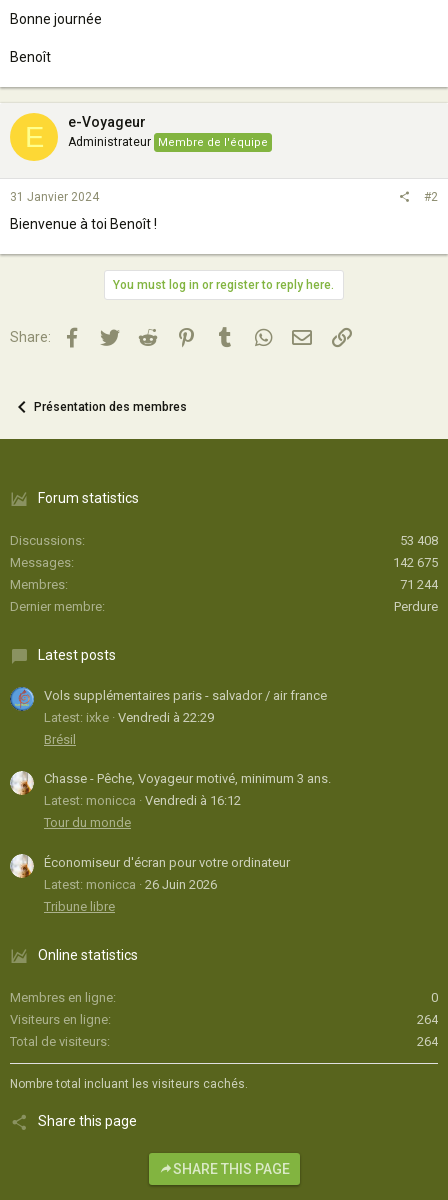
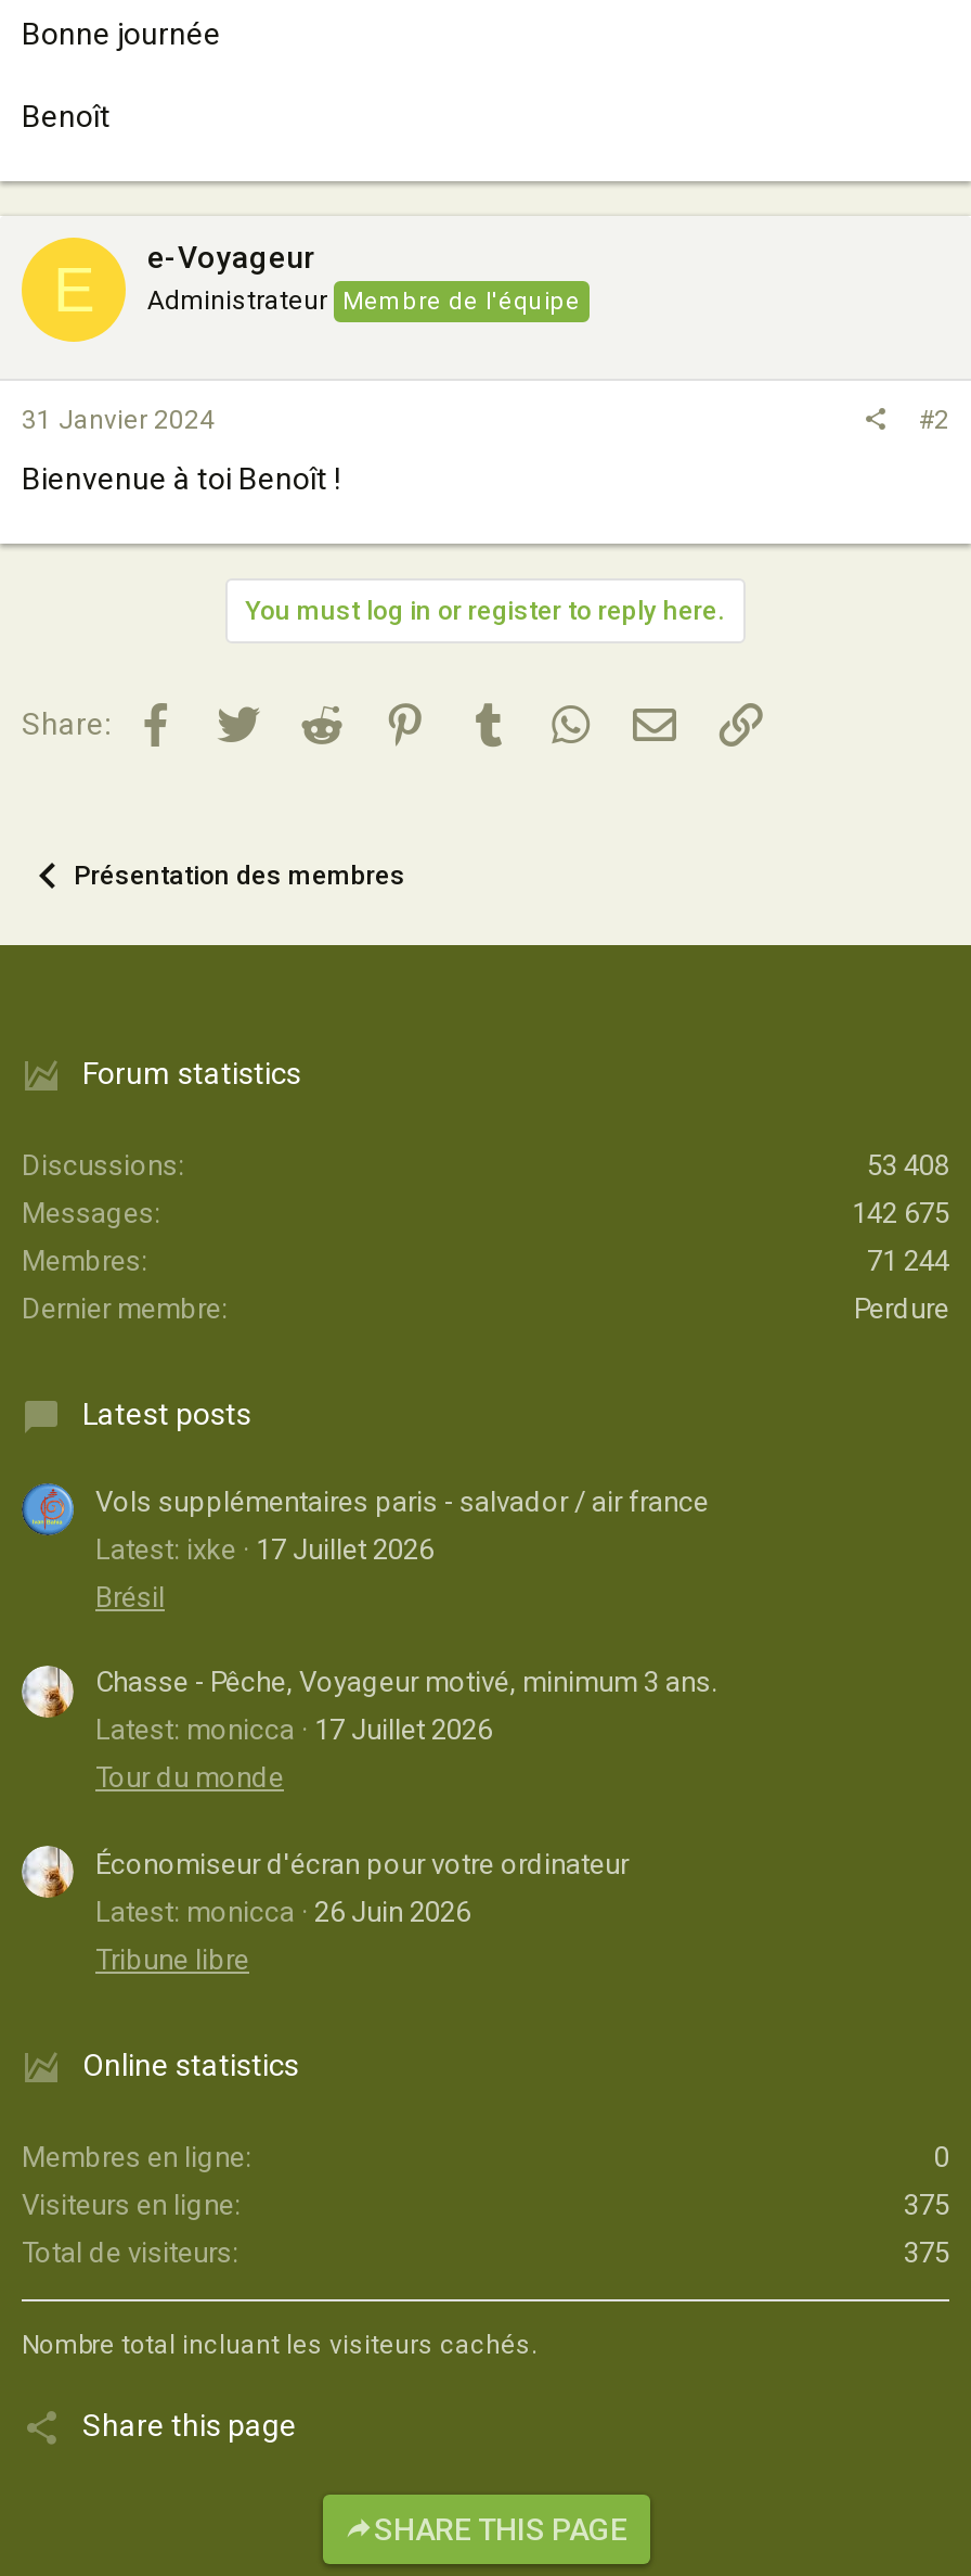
- Latest: ixke Vendredi à 22:29
+ Latest: ixke 17 Juillet 2026

- Latest: monicca Vendredi à 16:12
+ Latest: monicca 17 Juillet 2026

- 264
+ 375

- 264
+ 375
